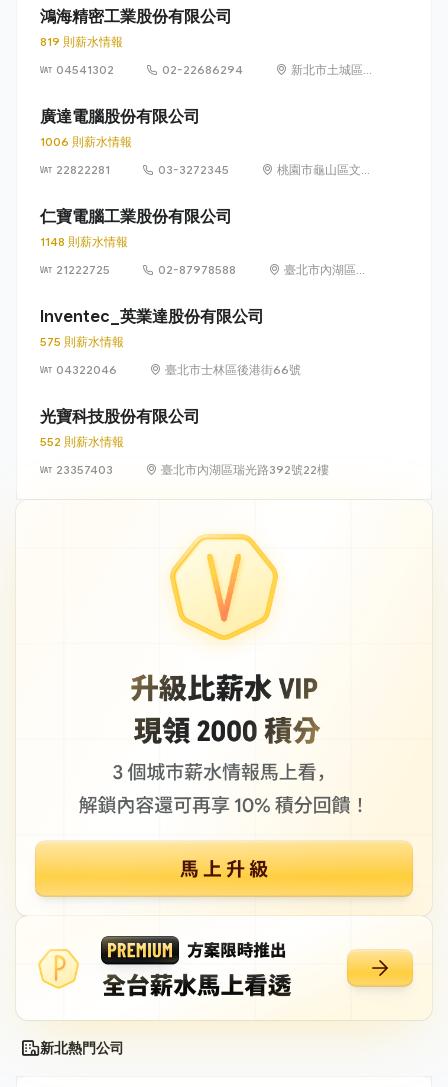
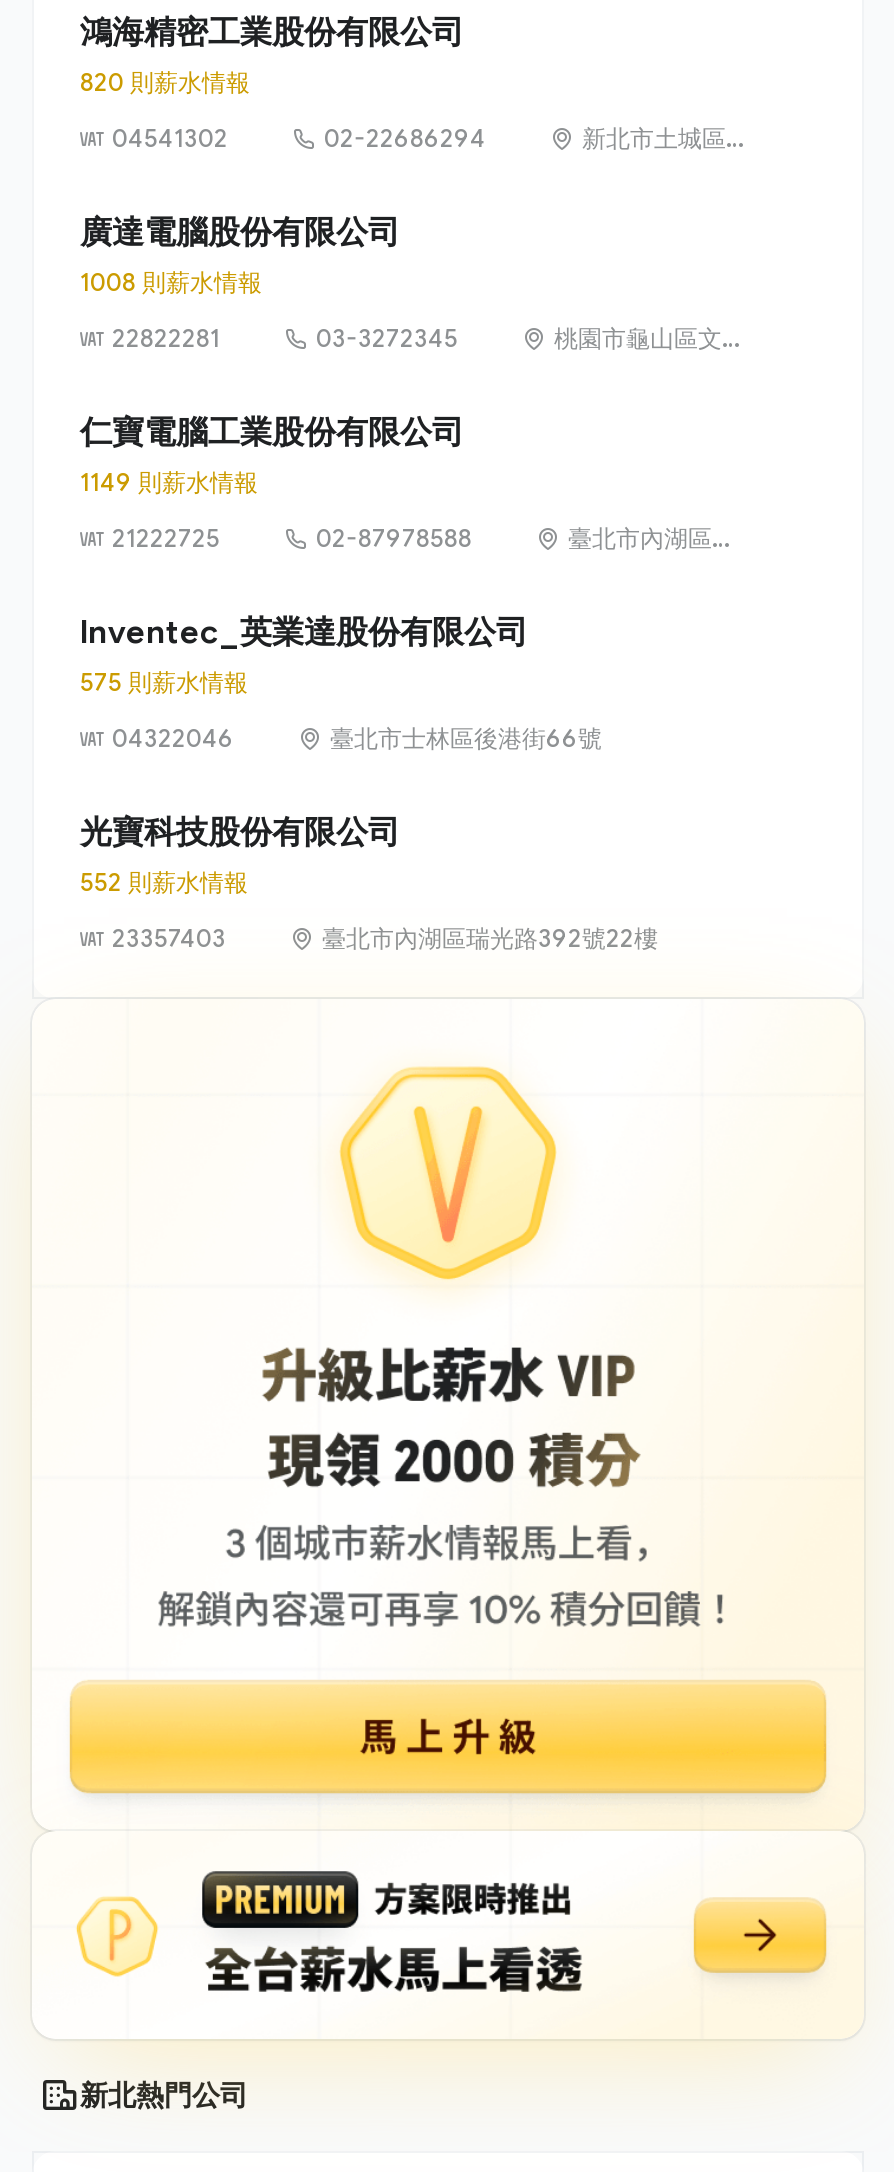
- 819 則薪水情報
+ 820 則薪水情報

- 1006 則薪水情報
+ 1008 則薪水情報

- 1148 則薪水情報
+ 1149 則薪水情報
